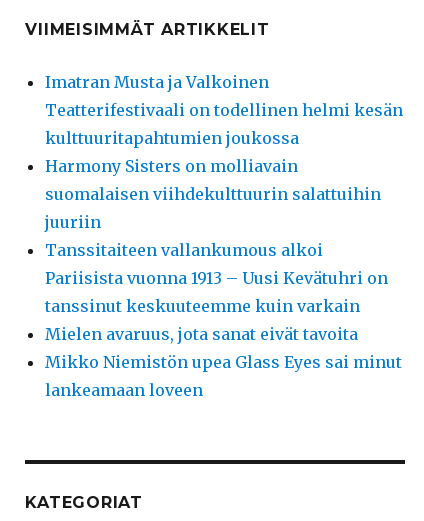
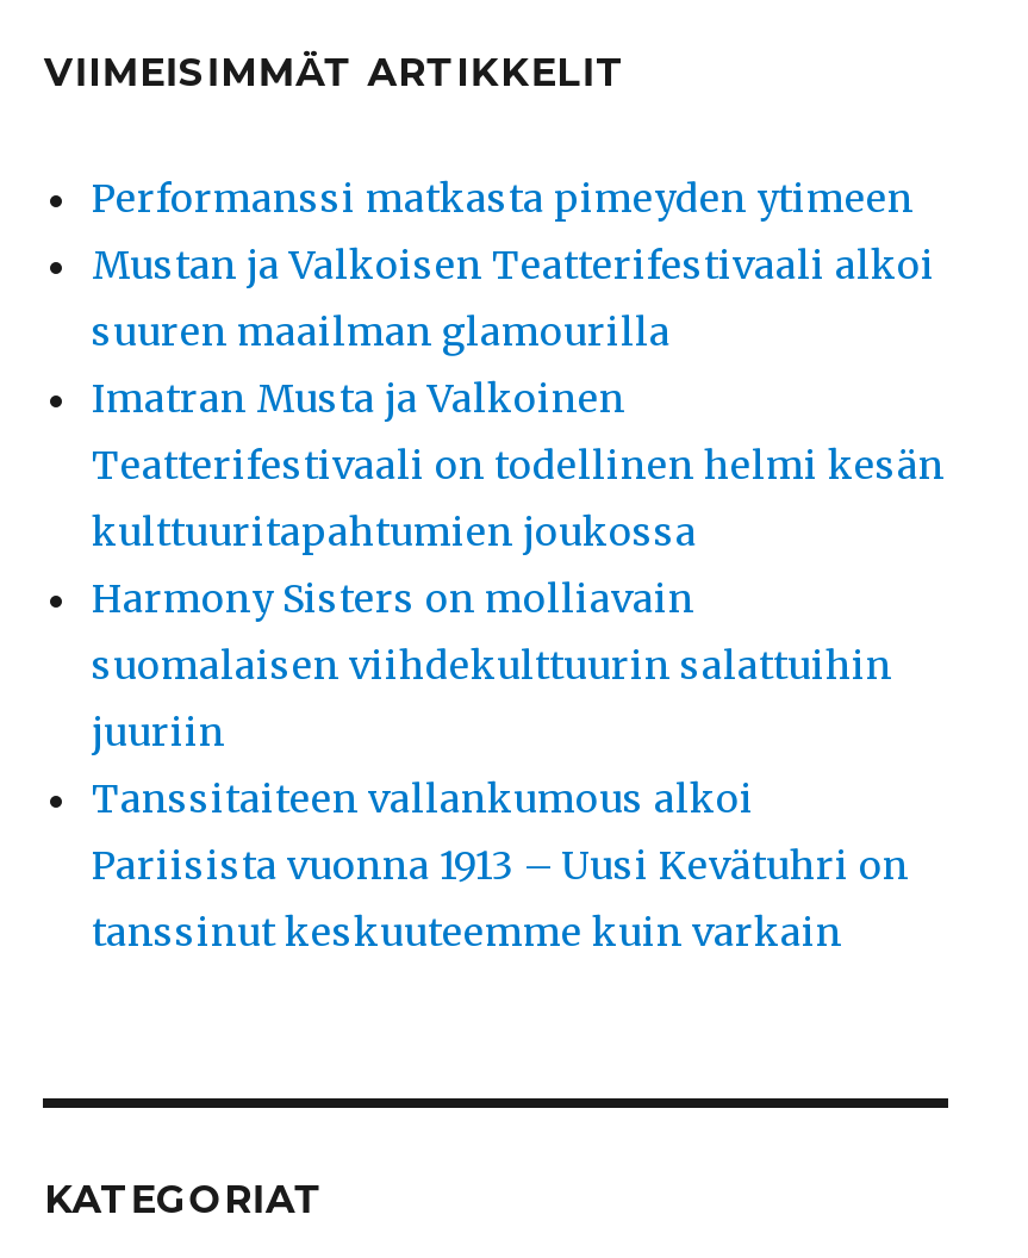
+ Performanssi matkasta pimeyden ytimeen
+ Mustan ja Valkoisen Teatterifestivaali alkoi
+ suuren maailman glamourilla

moved down: Imatran Musta ja Valkoinen | Teatterifestivaali on todellinen helmi kesän | kulttuuritapahtumien joukossa | ... | Pariisista vuonna 1913 – Uusi Kevätuhri on | tanssinut keskuuteemme kuin varkain

- Mielen avaruus, jota sanat eivät tavoita
- Mikko Niemistön upea Glass Eyes sai minut
- lankeamaan loveen
